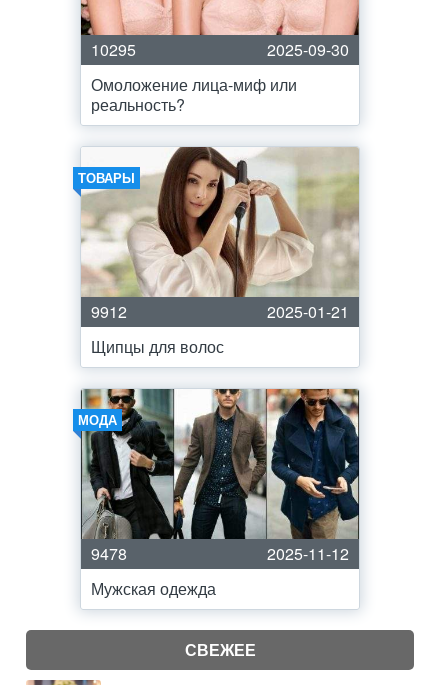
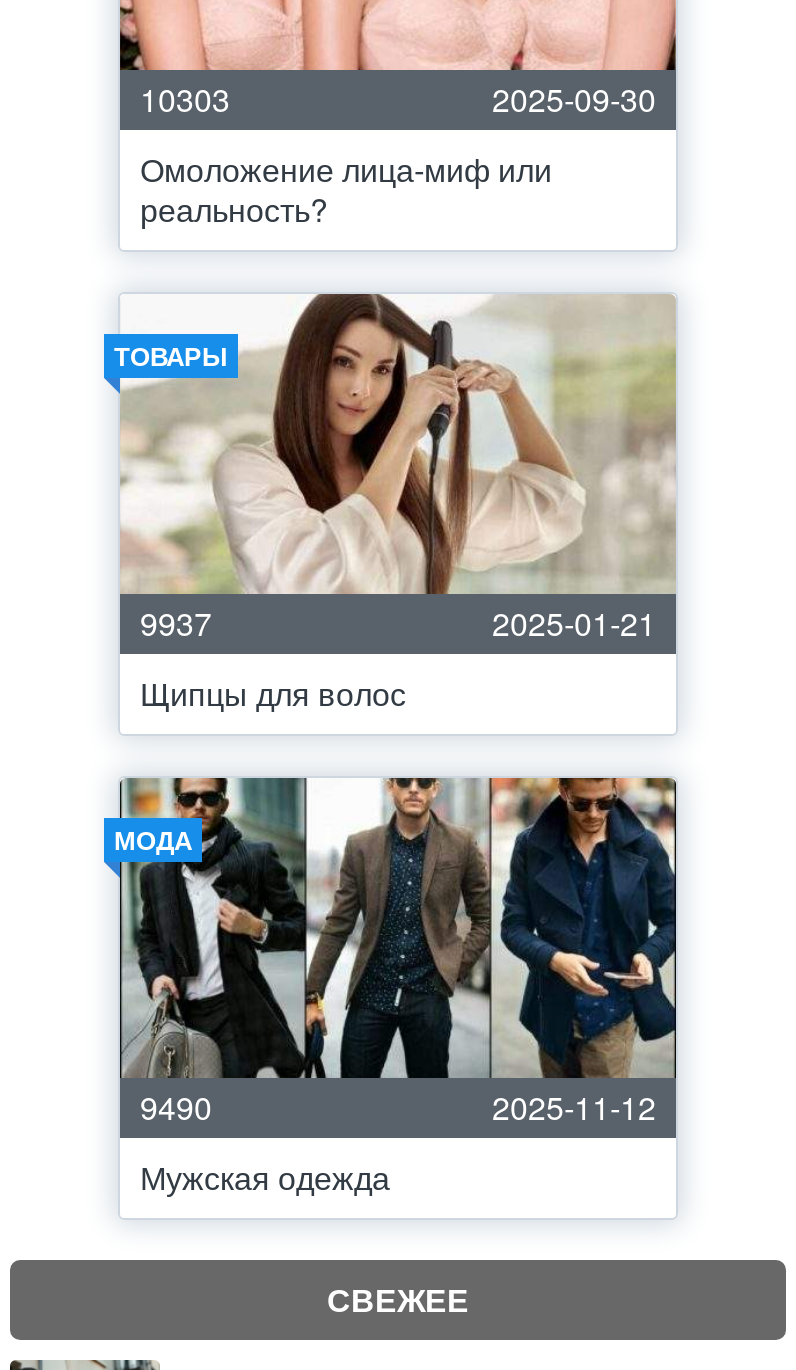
- 10295
+ 10303

- 9912
+ 9937

- 9478
+ 9490
